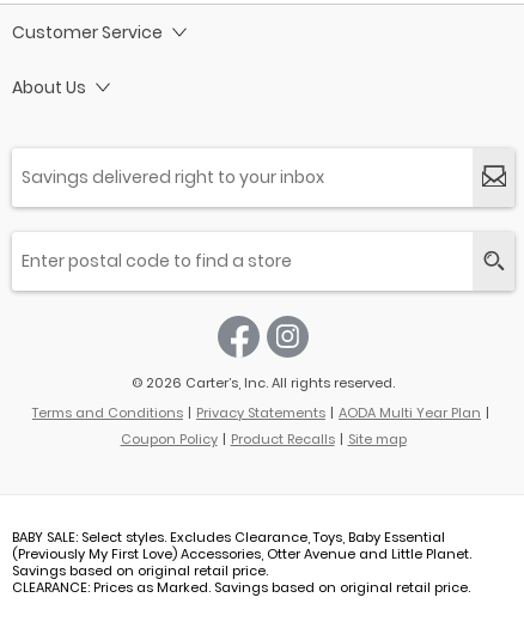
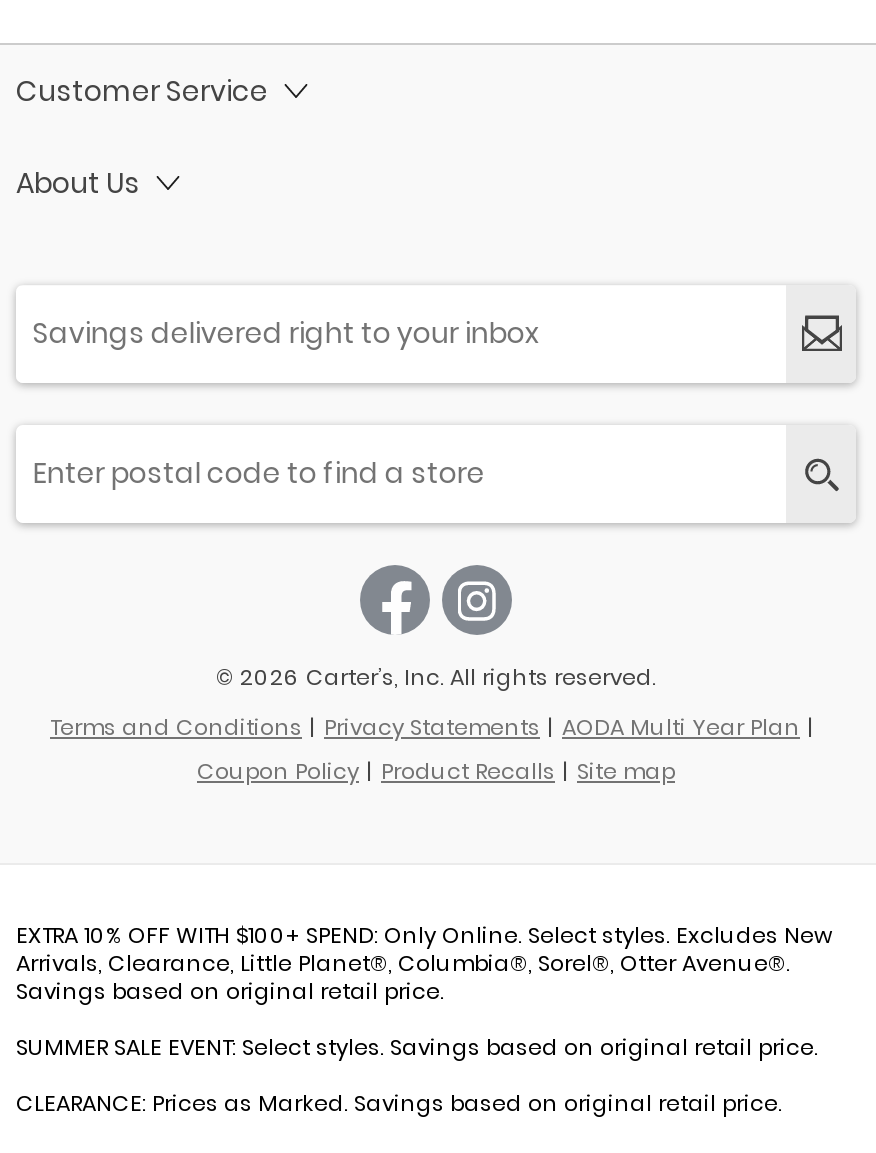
- BABY SALE: Select styles. Excludes Clearance, Toys, Baby Essential
- (Previously My First Love) Accessories, Otter Avenue and Little Planet.
+ EXTRA 10% OFF WITH $100+ SPEND: Only Online. Select styles. Excludes New
+ Arrivals, Clearance, Little Planet®, Columbia®, Sorel®, Otter Avenue®.

+ SUMMER SALE EVENT: Select styles. Savings based on original retail price.
